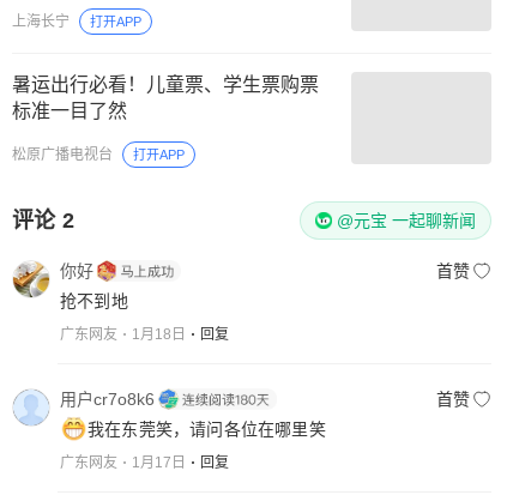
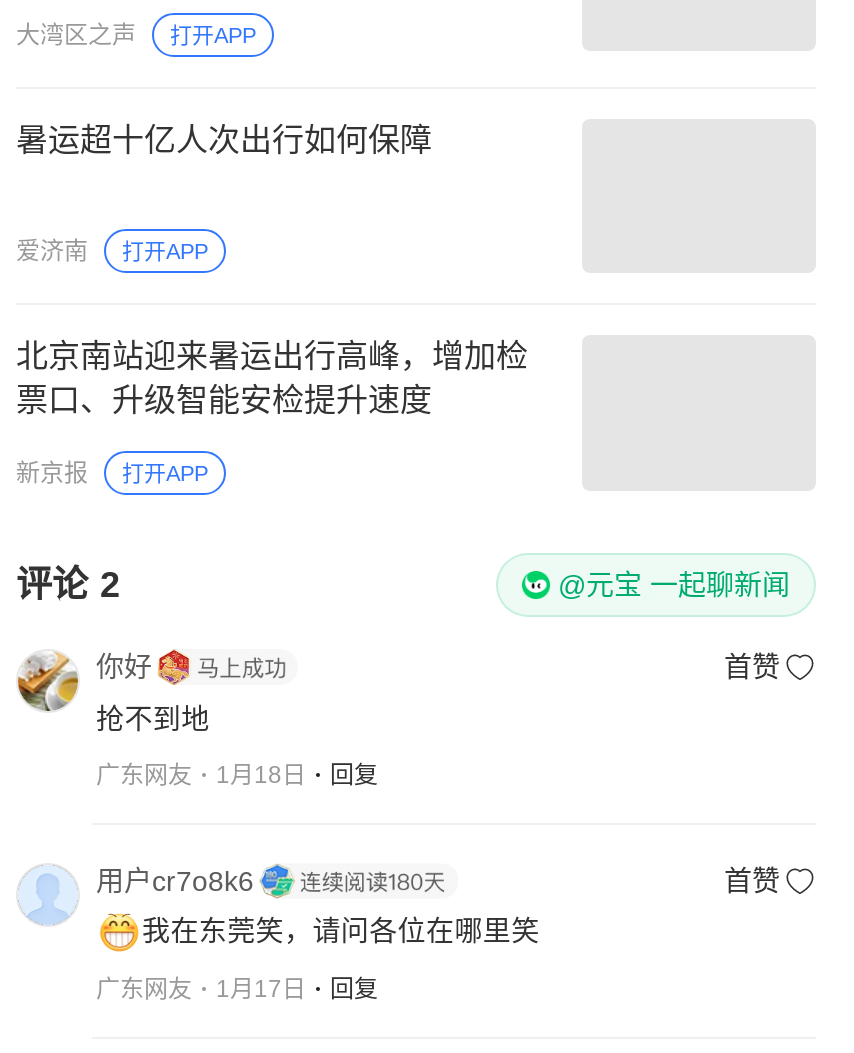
- 上海长宁
+ 大湾区之声

- 暑运出行必看！儿童票、学生票购票
- 标准一目了然
- 松原广播电视台
+ 暑运超十亿人次出行如何保障
+ 爱济南
+ 打开APP
+ 北京南站迎来暑运出行高峰，增加检
+ 票口、升级智能安检提升速度
+ 新京报
